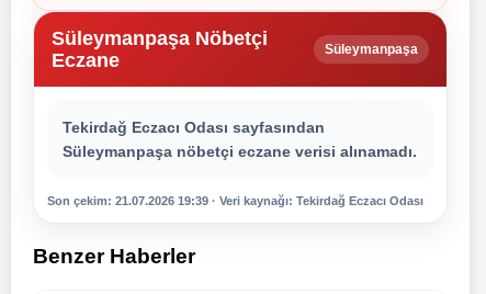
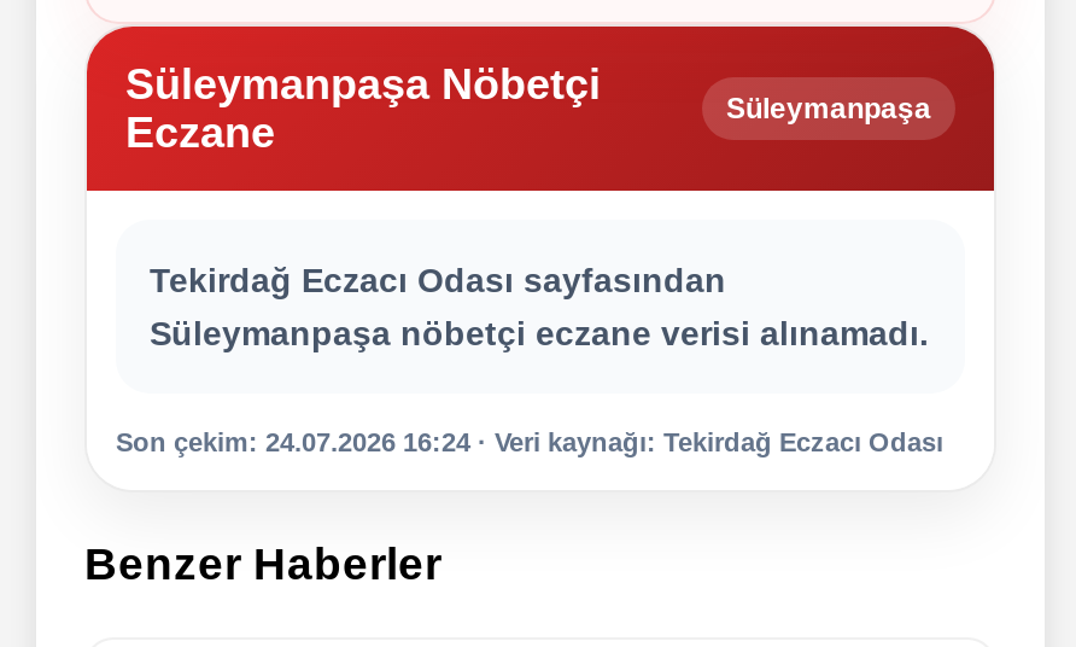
- Son çekim: 21.07.2026 19:39 · Veri kaynağı: Tekirdağ Eczacı Odası
+ Son çekim: 24.07.2026 16:24 · Veri kaynağı: Tekirdağ Eczacı Odası
